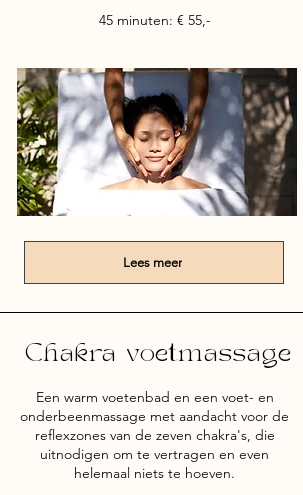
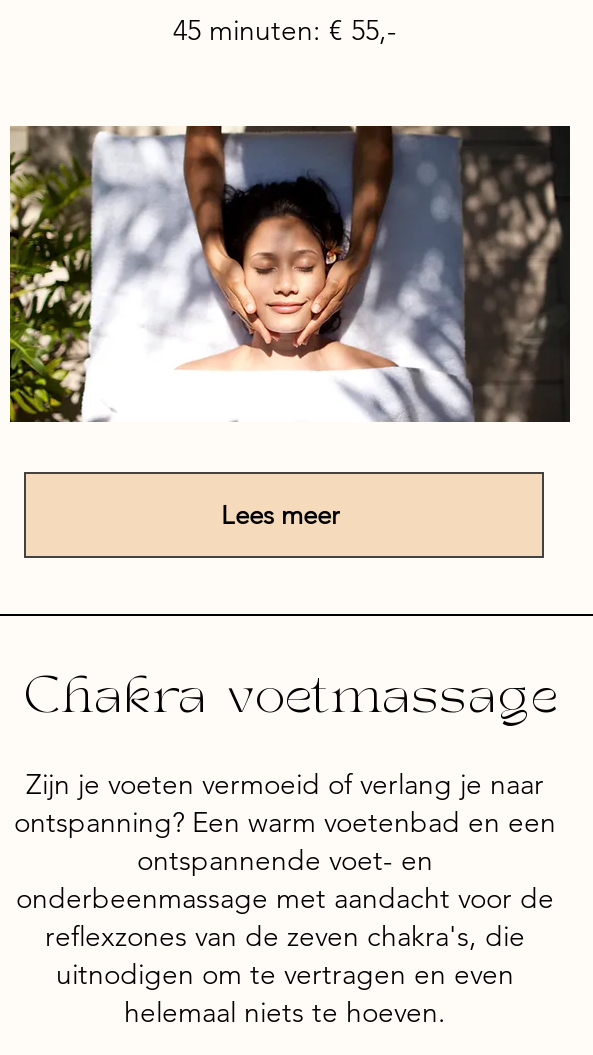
- Een warm voetenbad en een voet- en
+ Zijn je voeten vermoeid of verlang je naar
+ ontspanning? Een warm voetenbad en een
+ ontspannende voet- en
